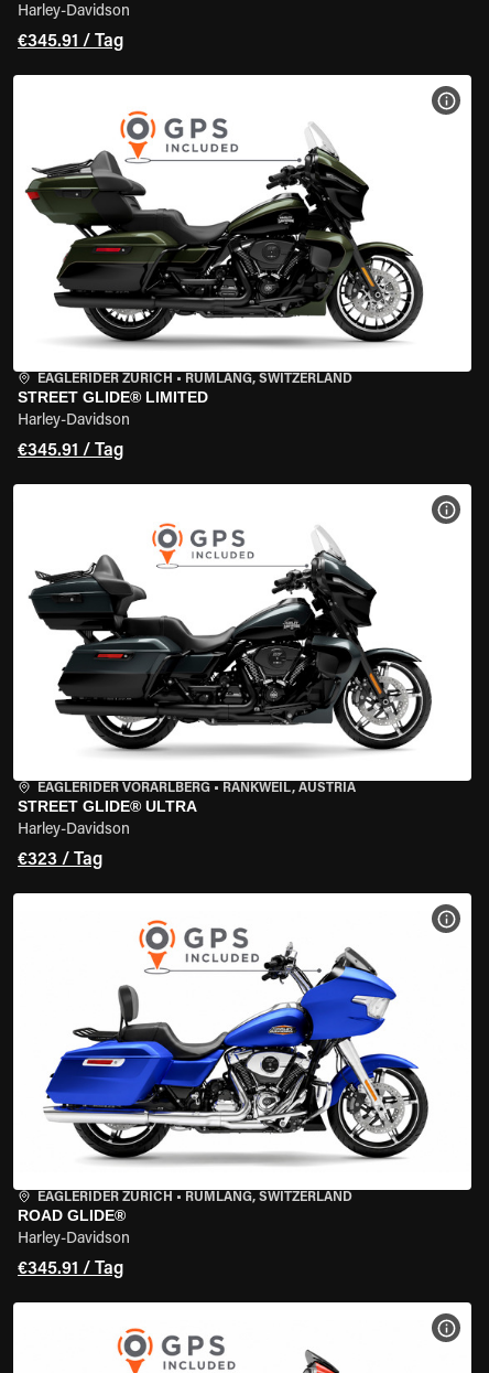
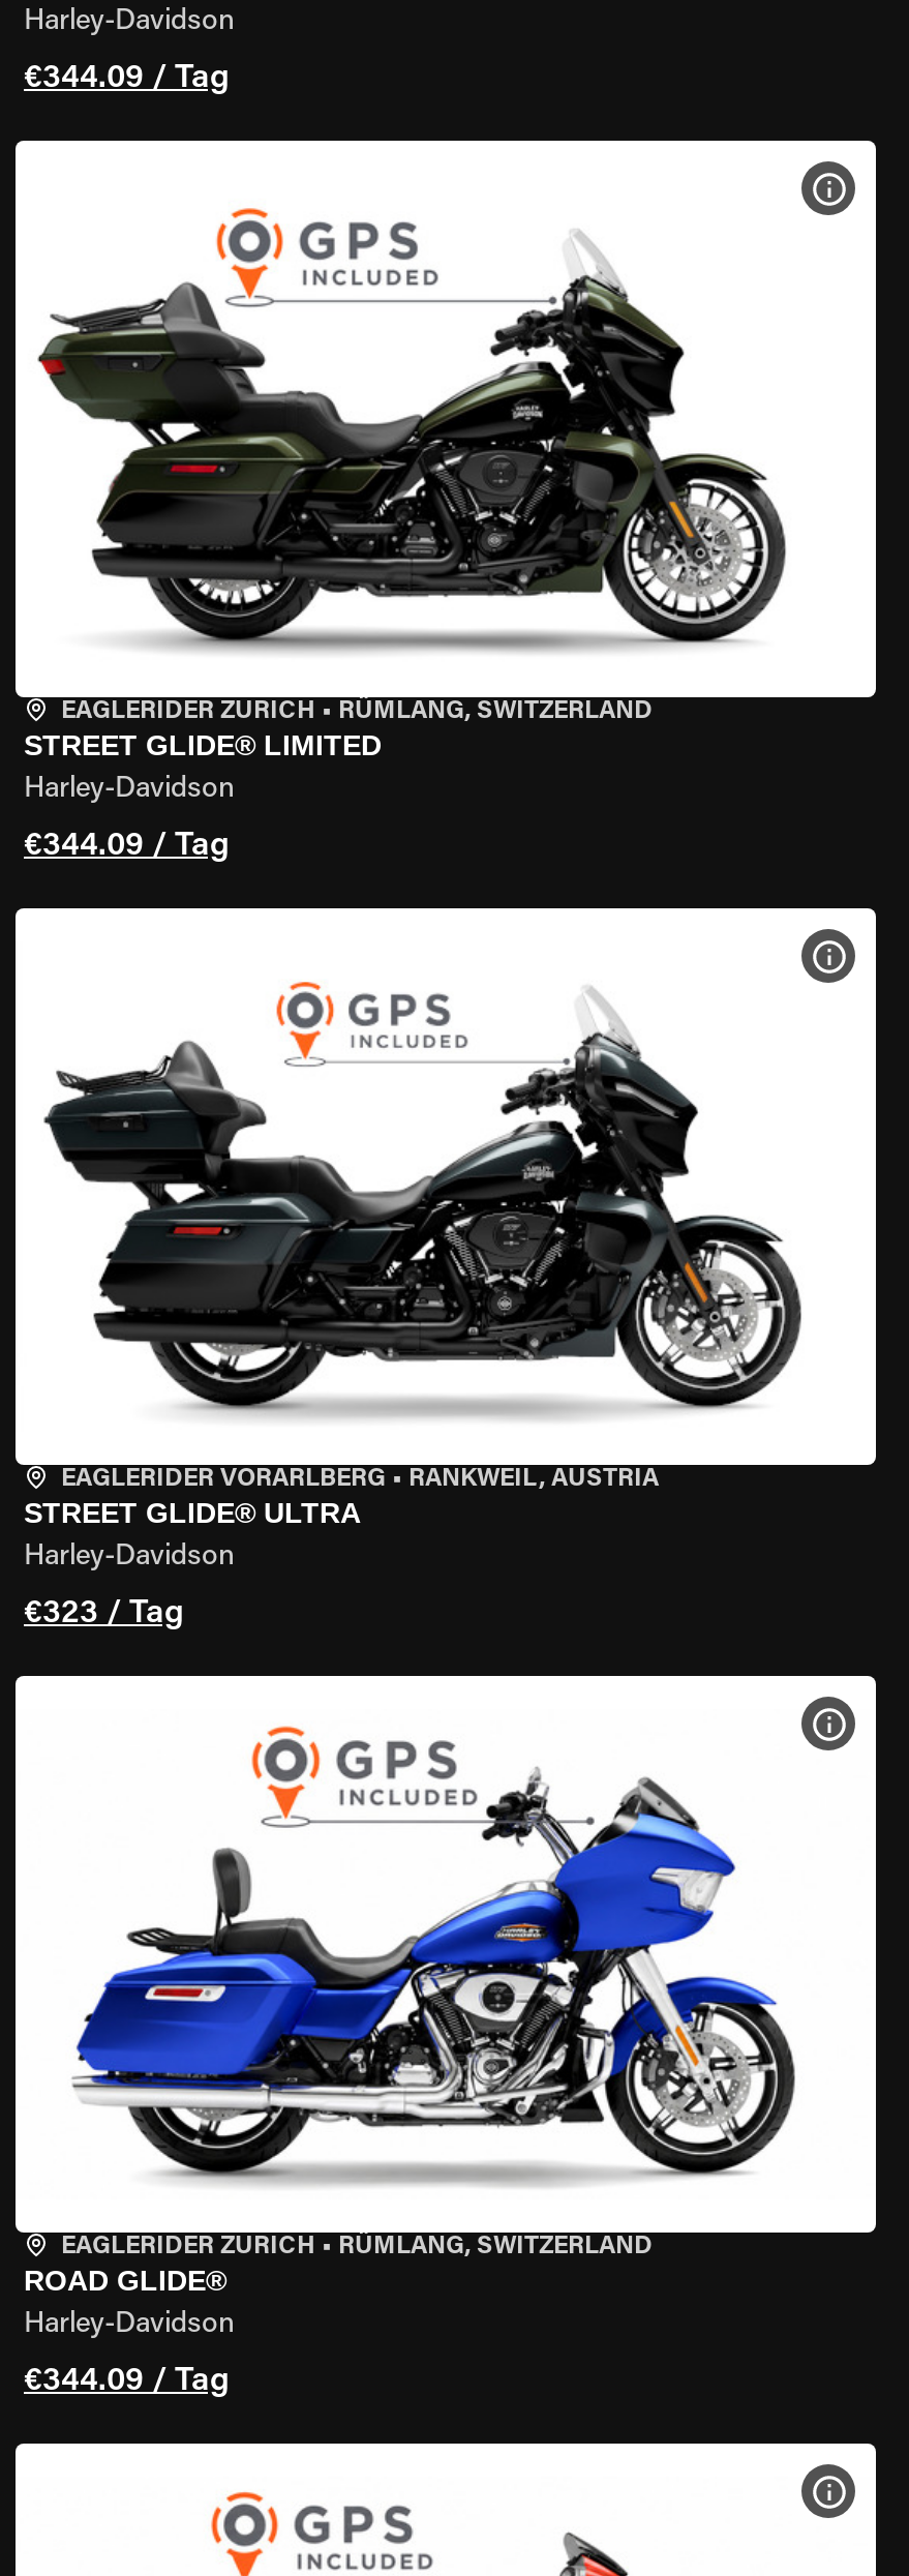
- €345.91 / Tag
+ €344.09 / Tag

- €345.91 / Tag
+ €344.09 / Tag

- €345.91 / Tag
+ €344.09 / Tag
